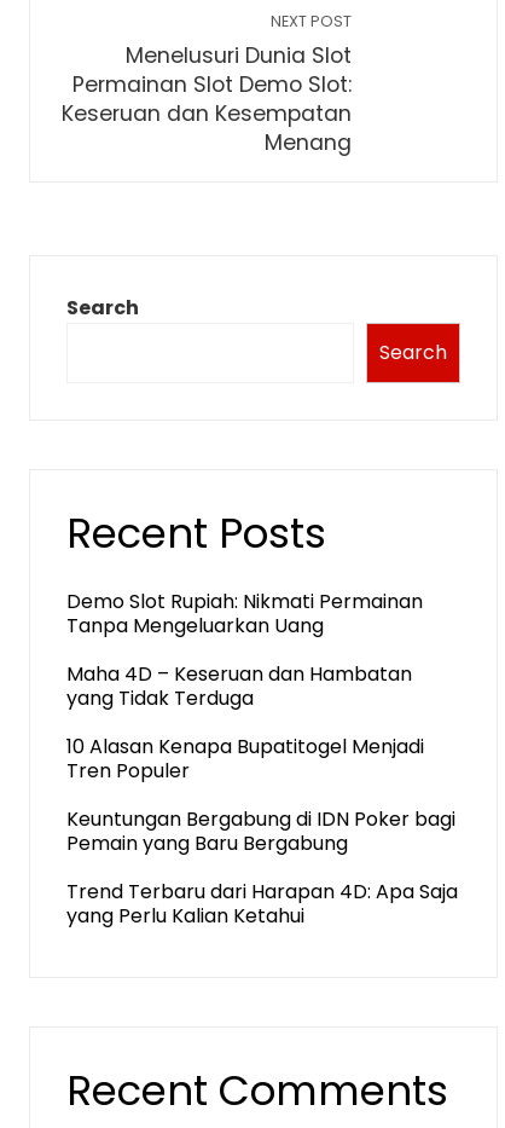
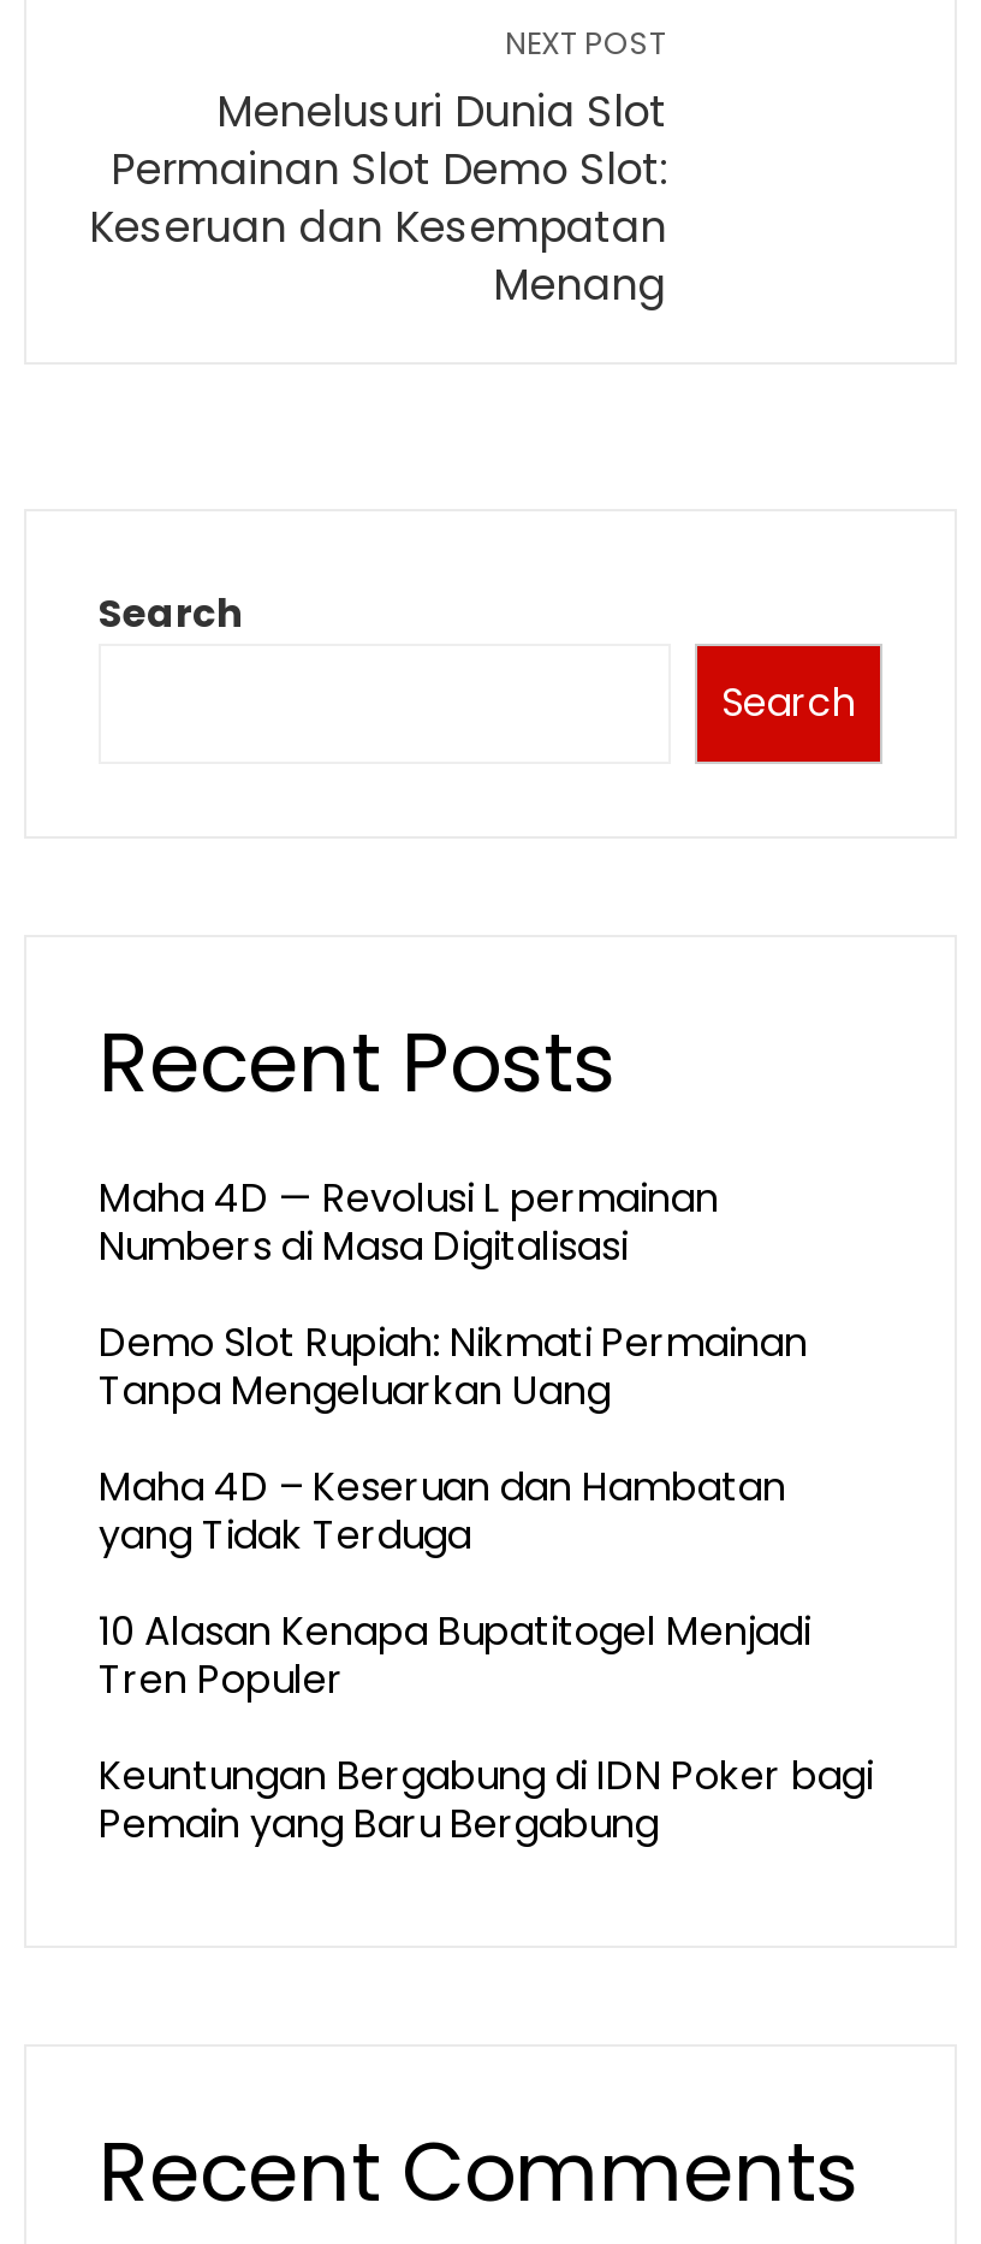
+ Maha 4D — Revolusi L permainan
+ Numbers di Masa Digitalisasi

moved down: Demo Slot Rupiah: Nikmati Permainan | Tanpa Mengeluarkan Uang | Maha 4D – Keseruan dan Hambatan | yang Tidak Terduga | 10 Alasan Kenapa Bupatitogel Menjadi | Tren Populer | Keuntungan Bergabung di IDN Poker bagi | Pemain yang Baru Bergabung

- Trend Terbaru dari Harapan 4D: Apa Saja
- yang Perlu Kalian Ketahui
